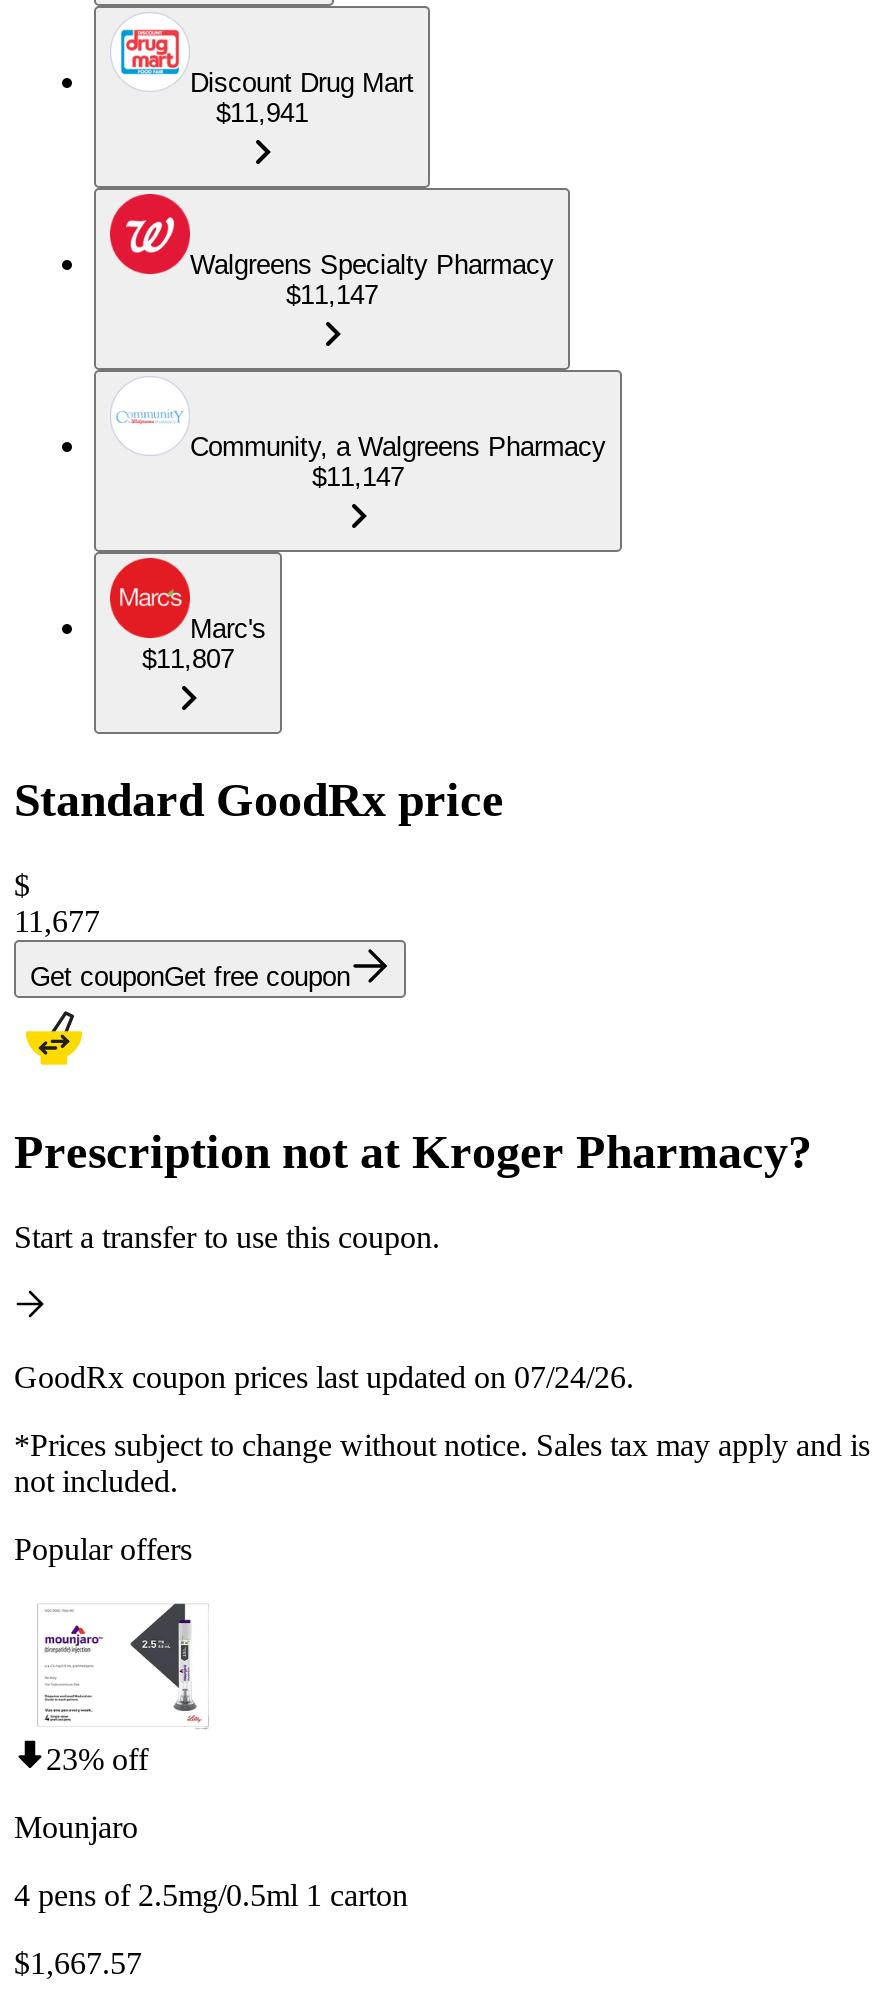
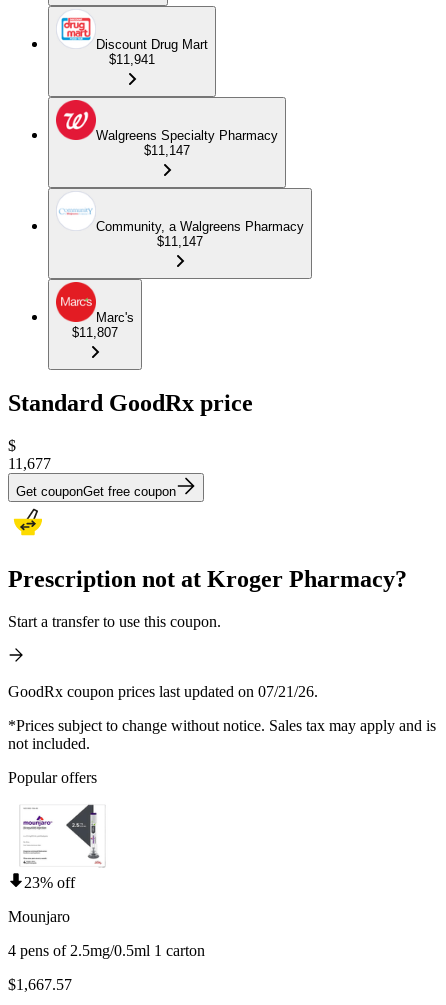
- GoodRx coupon prices last updated on 07/24/26.
+ GoodRx coupon prices last updated on 07/21/26.
